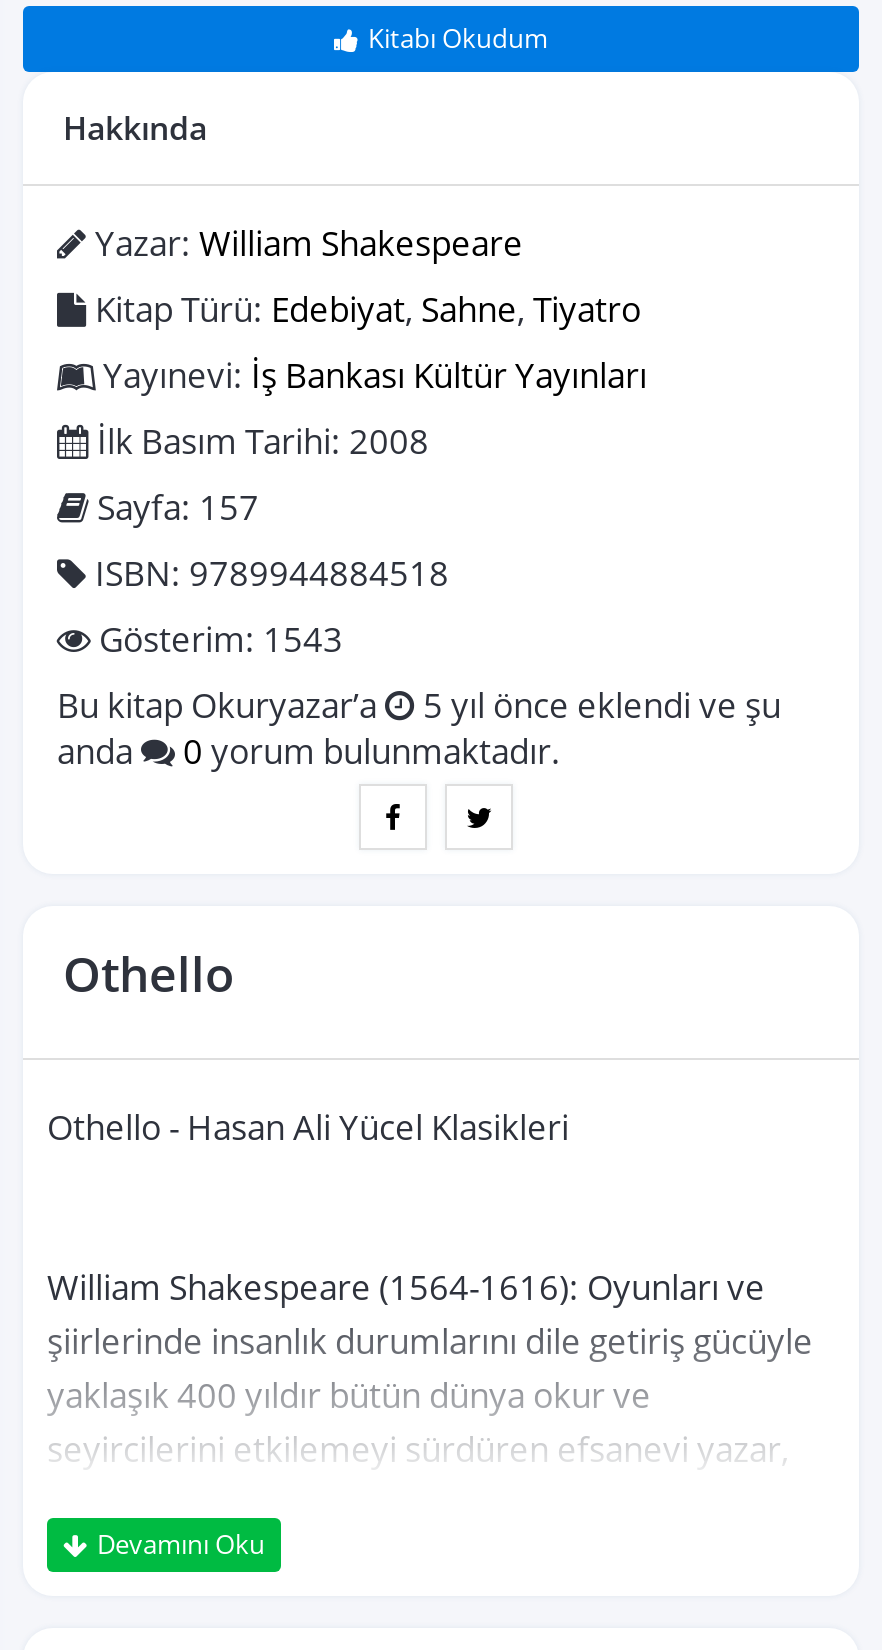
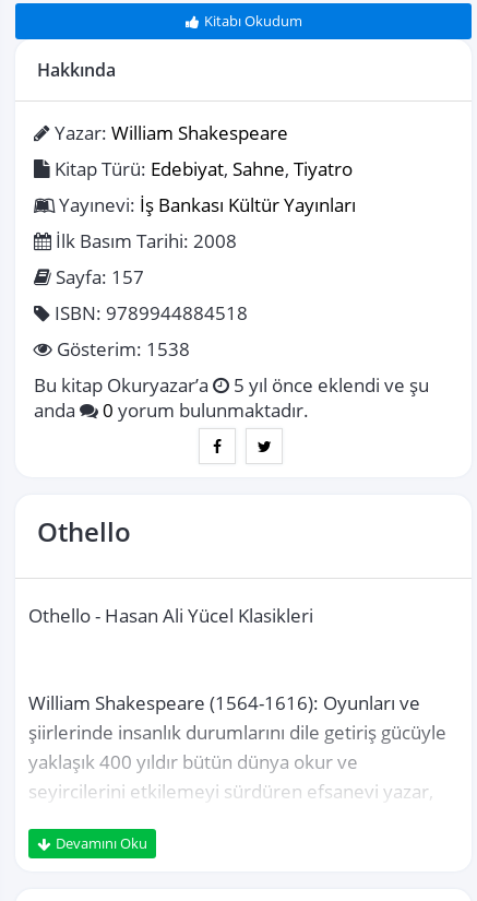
- Gösterim: 1543
+ Gösterim: 1538
